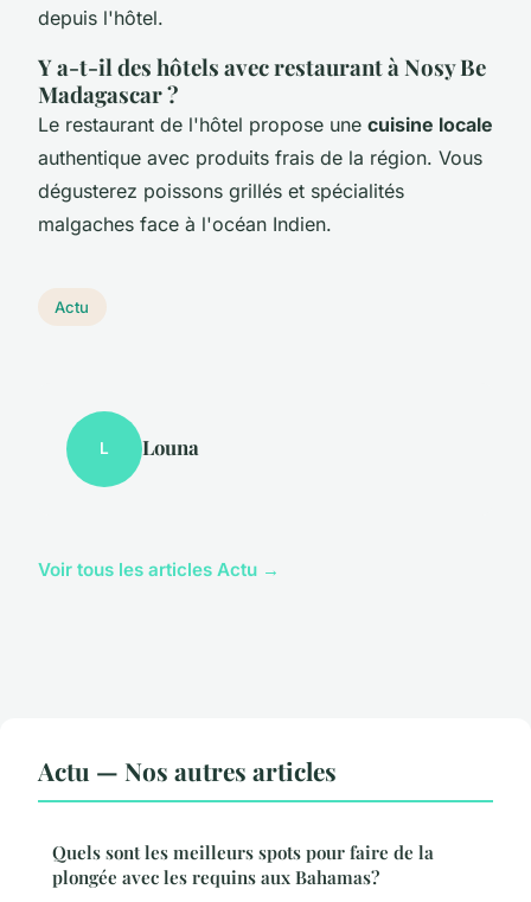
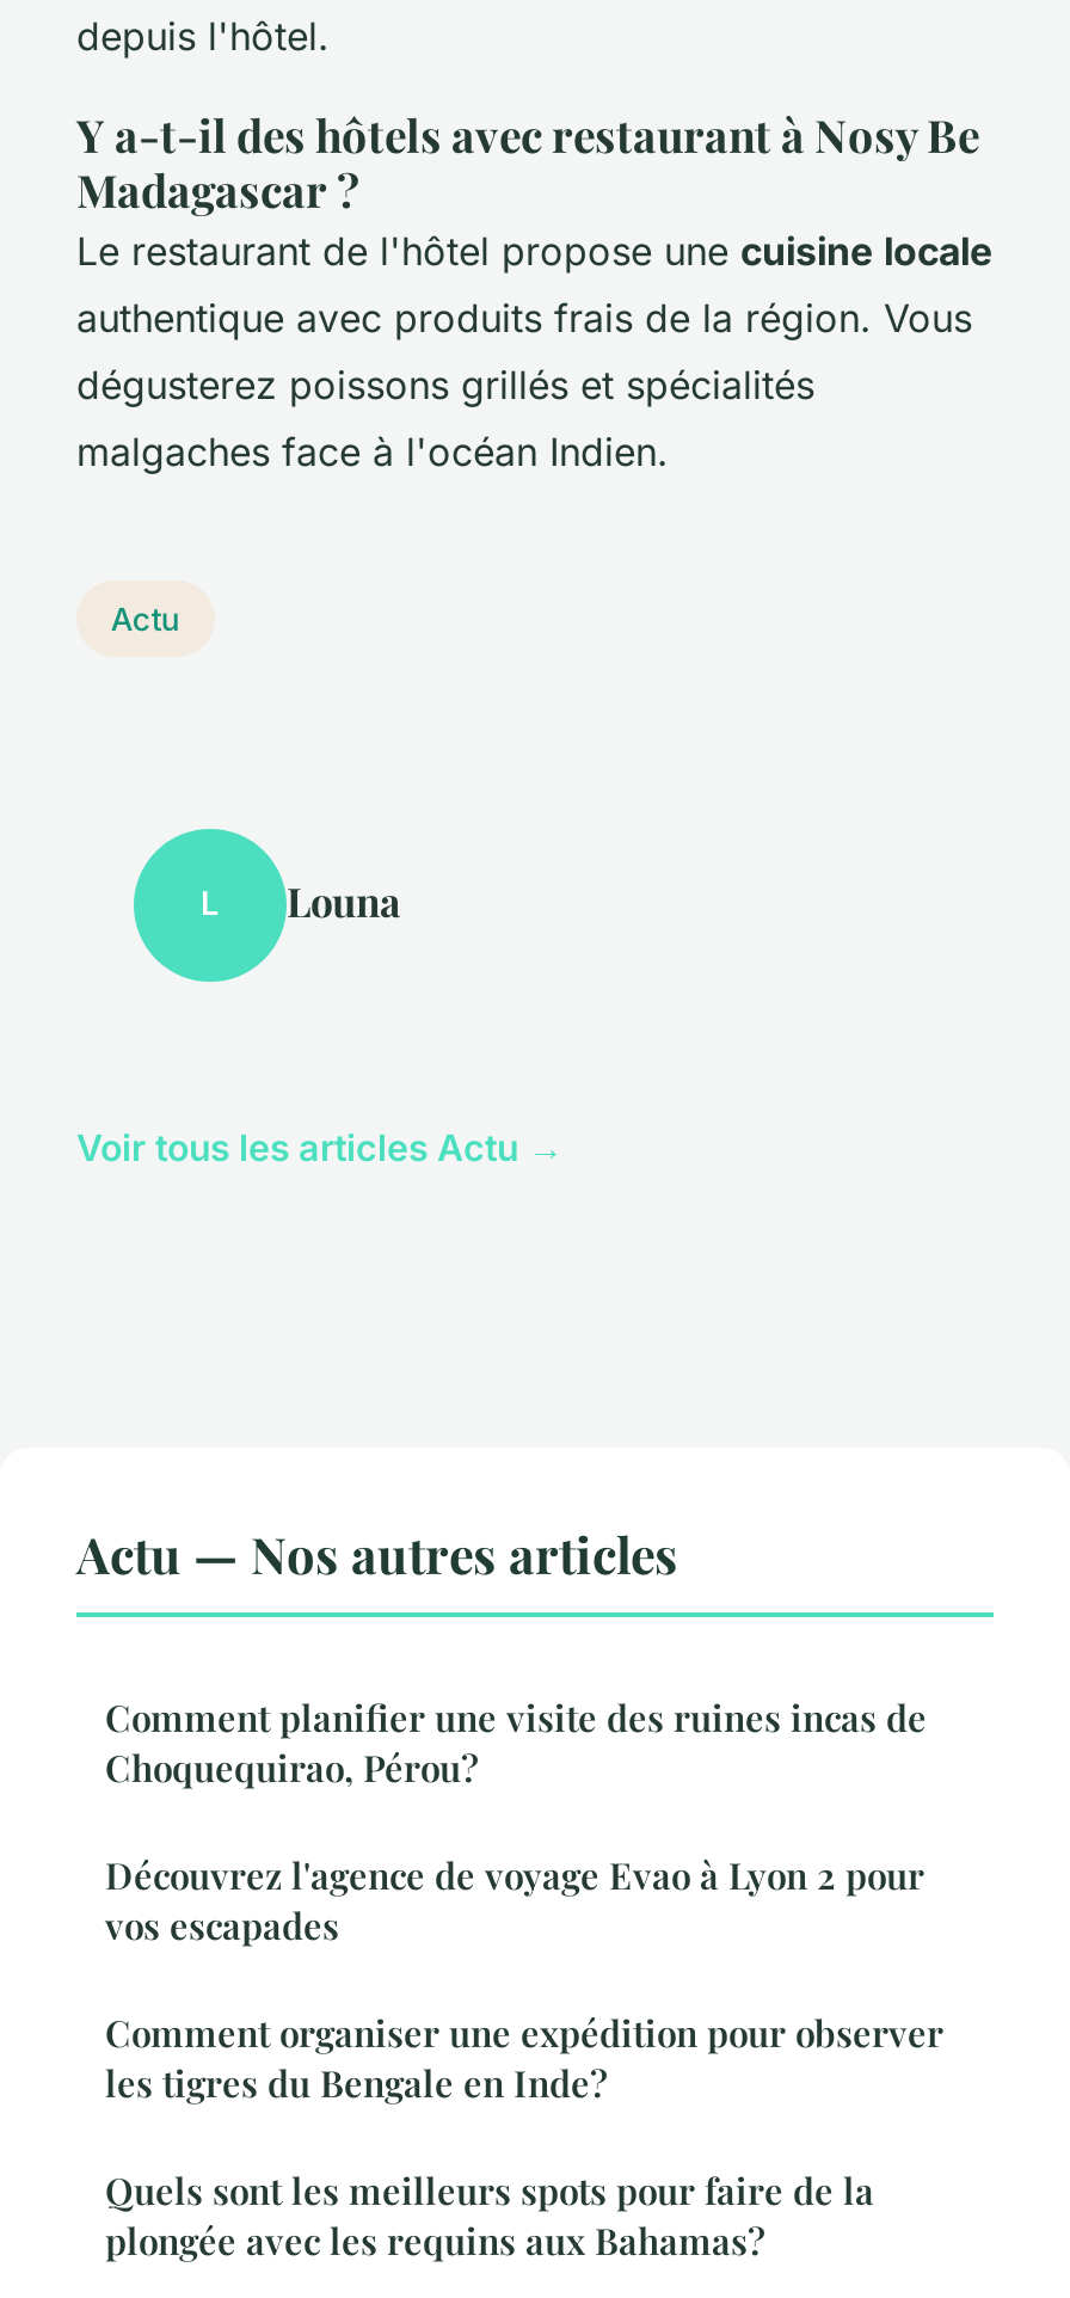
+ Comment planifier une visite des ruines incas de
+ Choquequirao, Pérou?
+ Découvrez l'agence de voyage Evao à Lyon 2 pour
+ vos escapades
+ Comment organiser une expédition pour observer
+ les tigres du Bengale en Inde?
